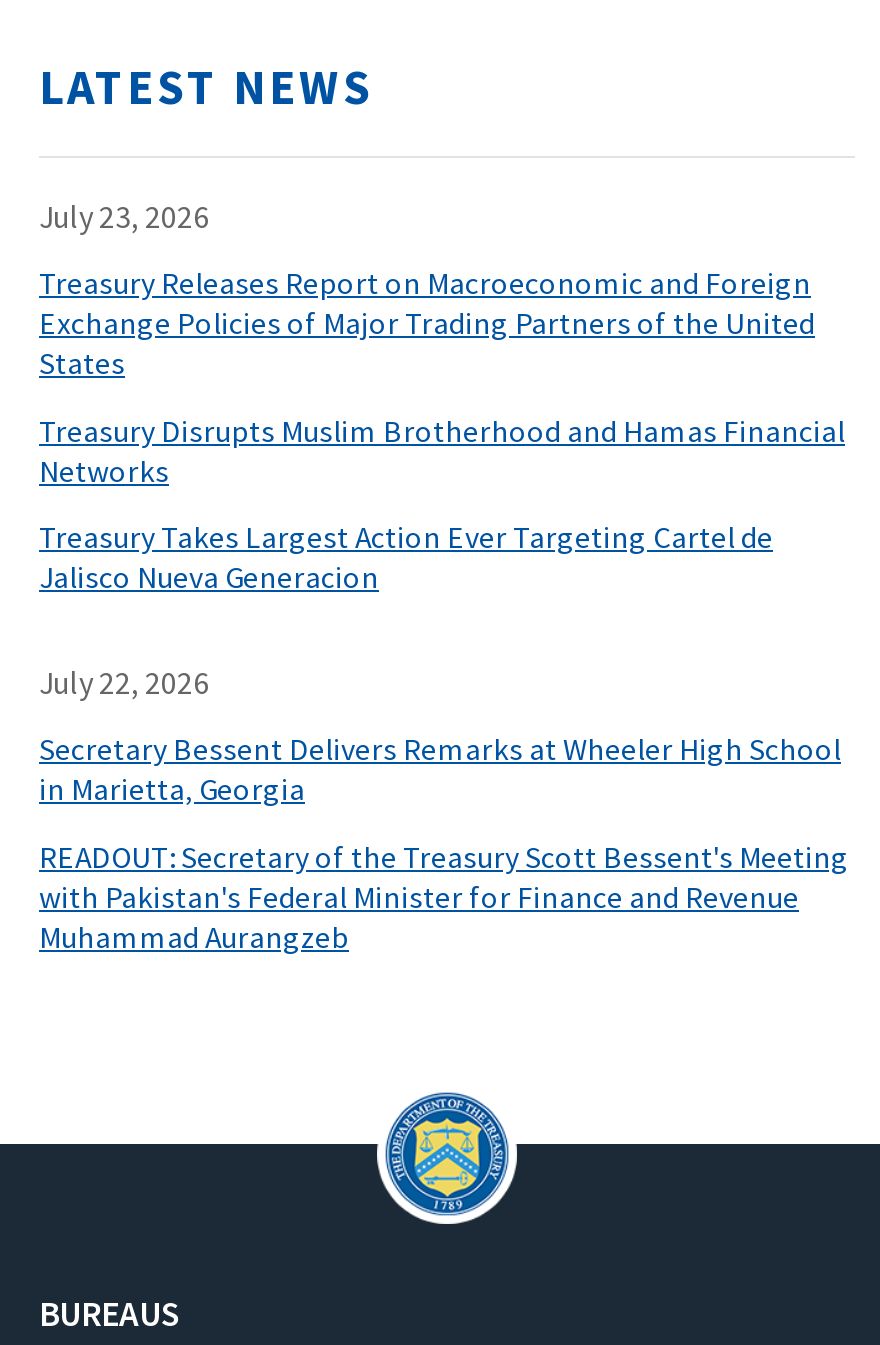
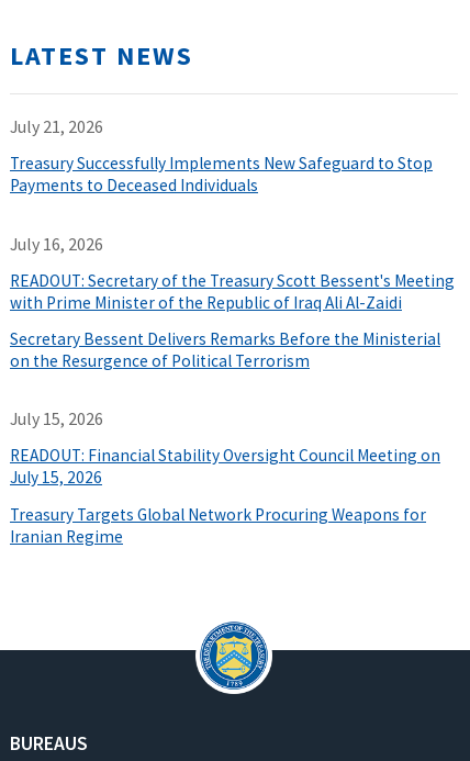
- July 23, 2026
- Treasury Releases Report on Macroeconomic and Foreign
- Exchange Policies of Major Trading Partners of the United
- States
- Treasury Disrupts Muslim Brotherhood and Hamas Financial
- Networks
- Treasury Takes Largest Action Ever Targeting Cartel de
- Jalisco Nueva Generacion
- July 22, 2026
- Secretary Bessent Delivers Remarks at Wheeler High School
- in Marietta, Georgia
+ July 21, 2026
+ Treasury Successfully Implements New Safeguard to Stop
+ Payments to Deceased Individuals
+ July 16, 2026

moved up: READOUT: Secretary of the Treasury Scott Bessent's Meeting

- with Pakistan's Federal Minister for Finance and Revenue
- Muhammad Aurangzeb
+ with Prime Minister of the Republic of Iraq Ali Al-Zaidi
+ Secretary Bessent Delivers Remarks Before the Ministerial
+ on the Resurgence of Political Terrorism
+ July 15, 2026
+ READOUT: Financial Stability Oversight Council Meeting on
+ July 15, 2026
+ Treasury Targets Global Network Procuring Weapons for
+ Iranian Regime
